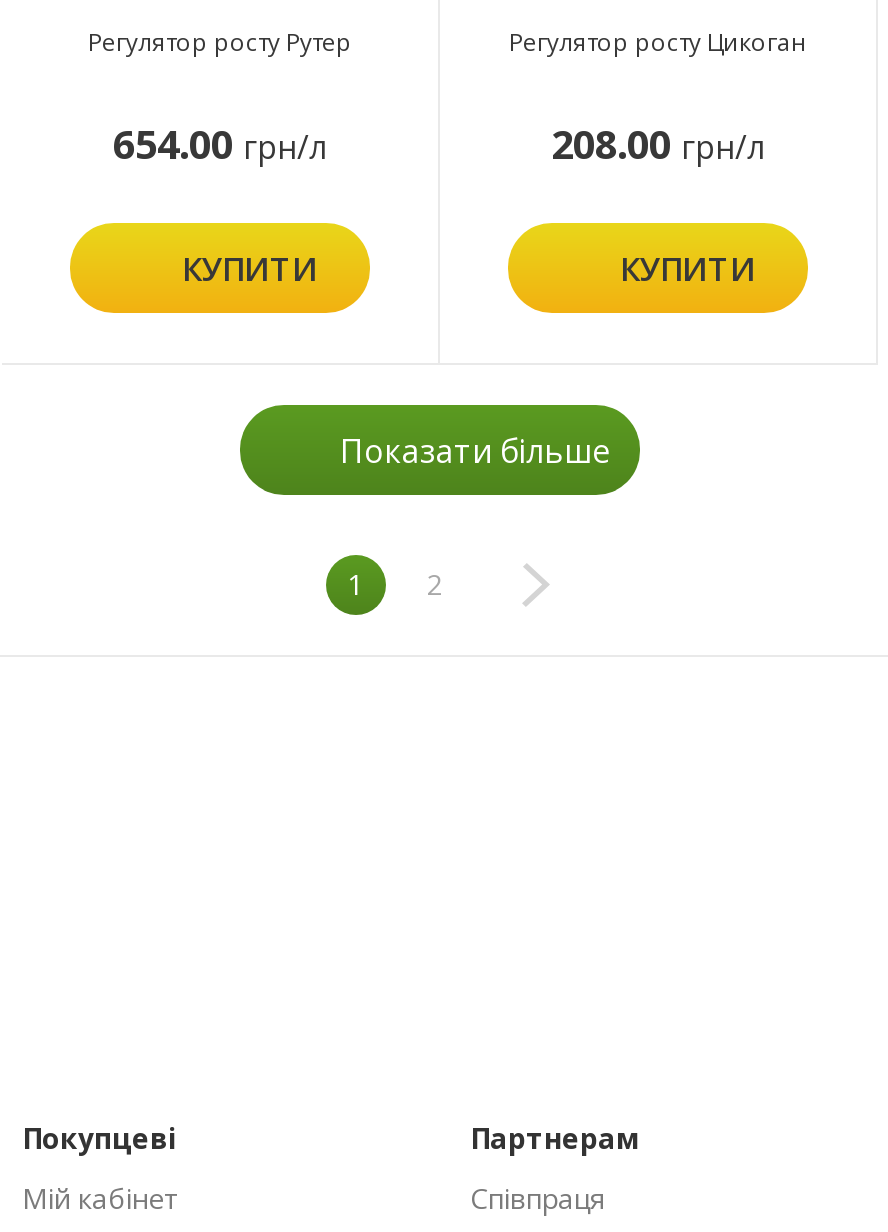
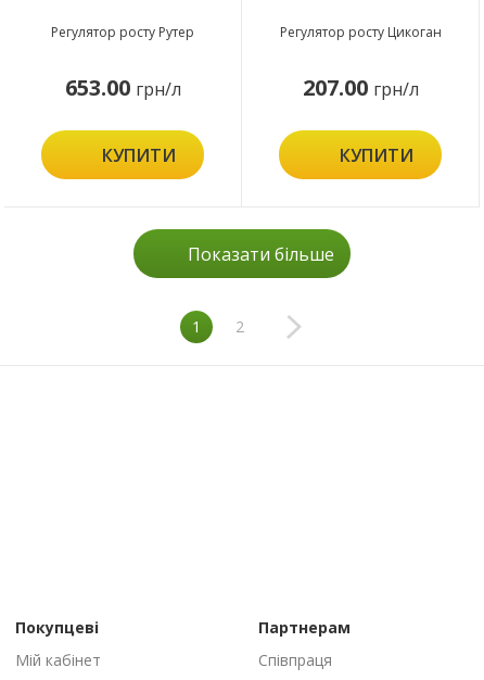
- 654.00 грн/л
+ 653.00 грн/л

- 208.00 грн/л
+ 207.00 грн/л
